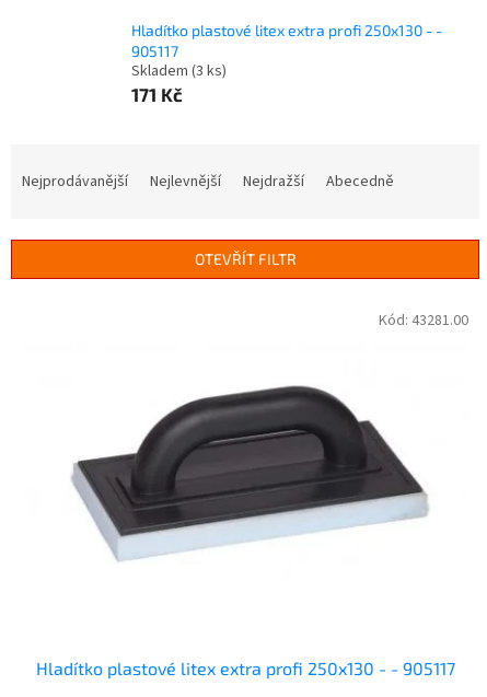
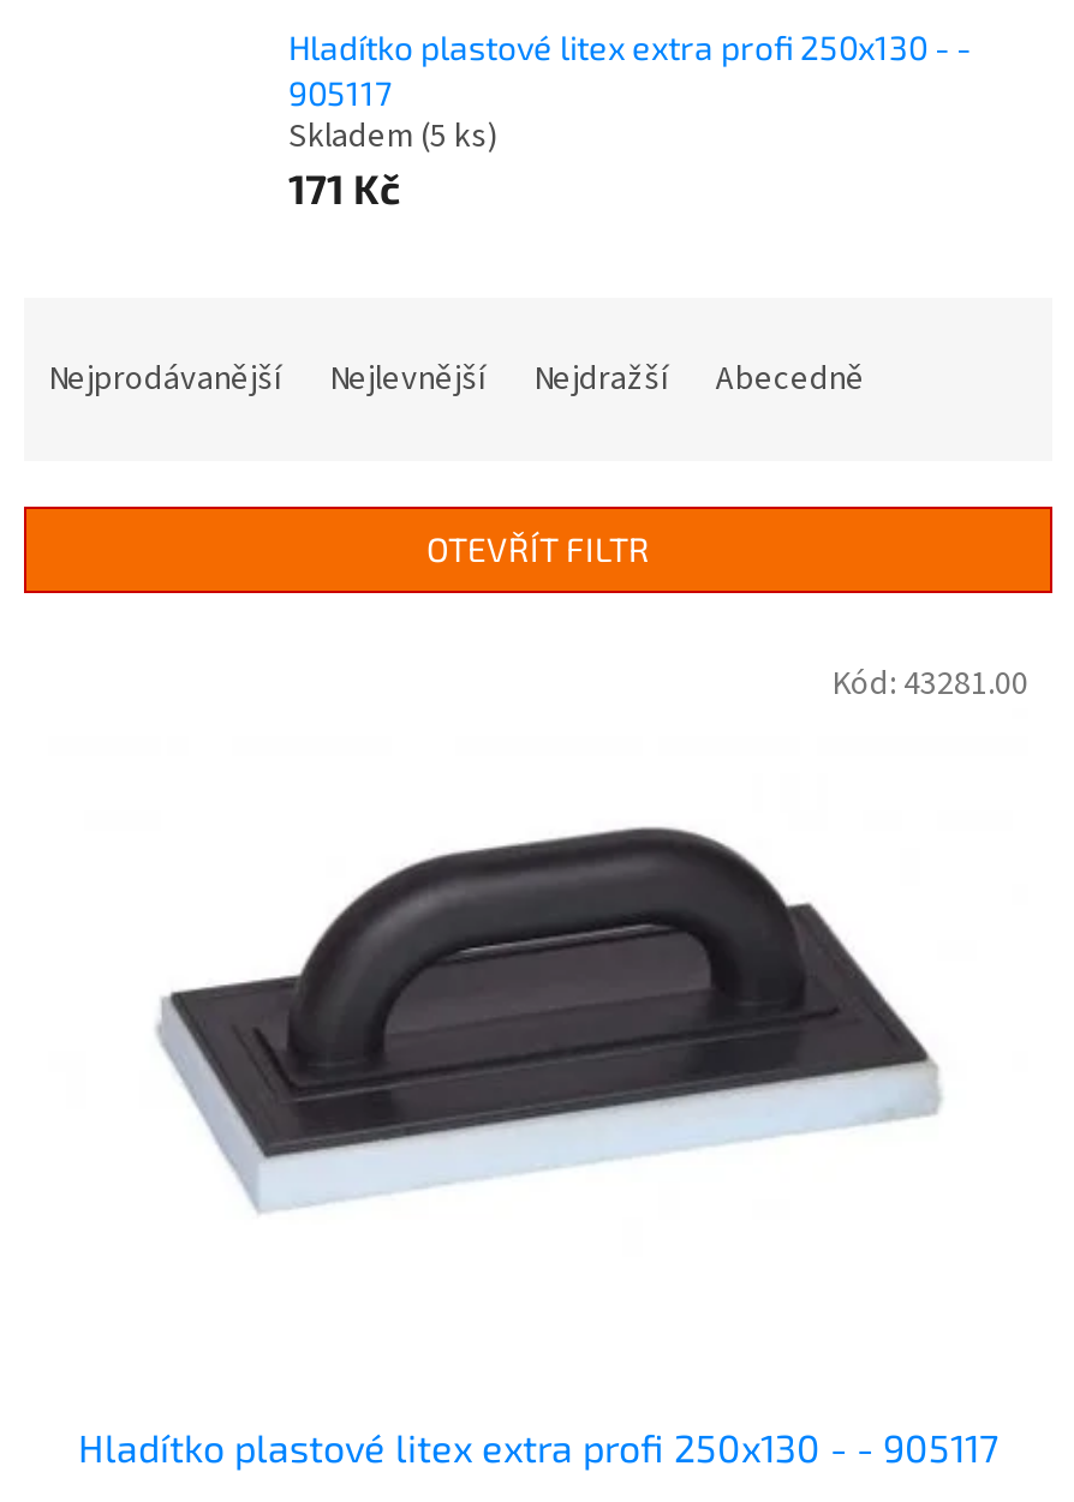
- Skladem (3 ks)
+ Skladem (5 ks)
